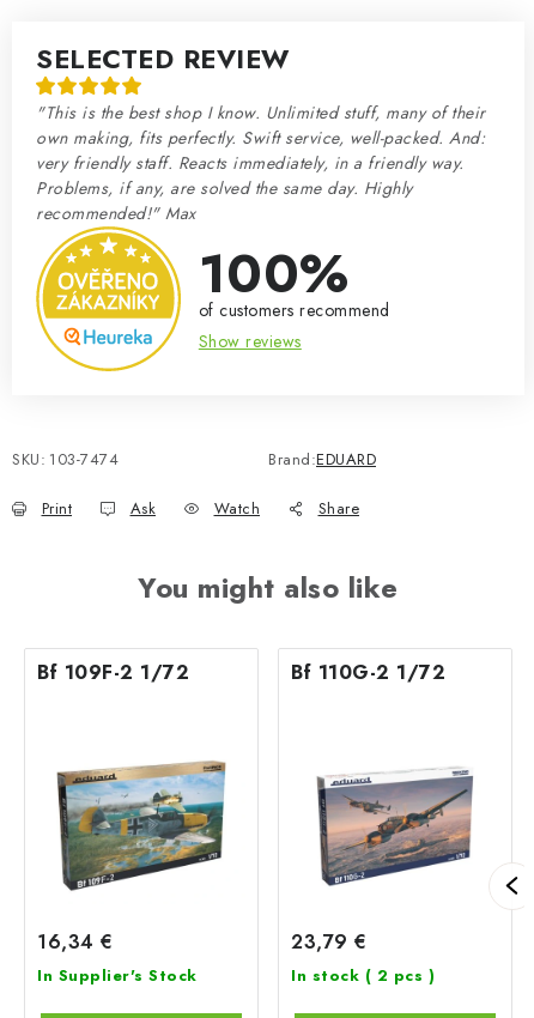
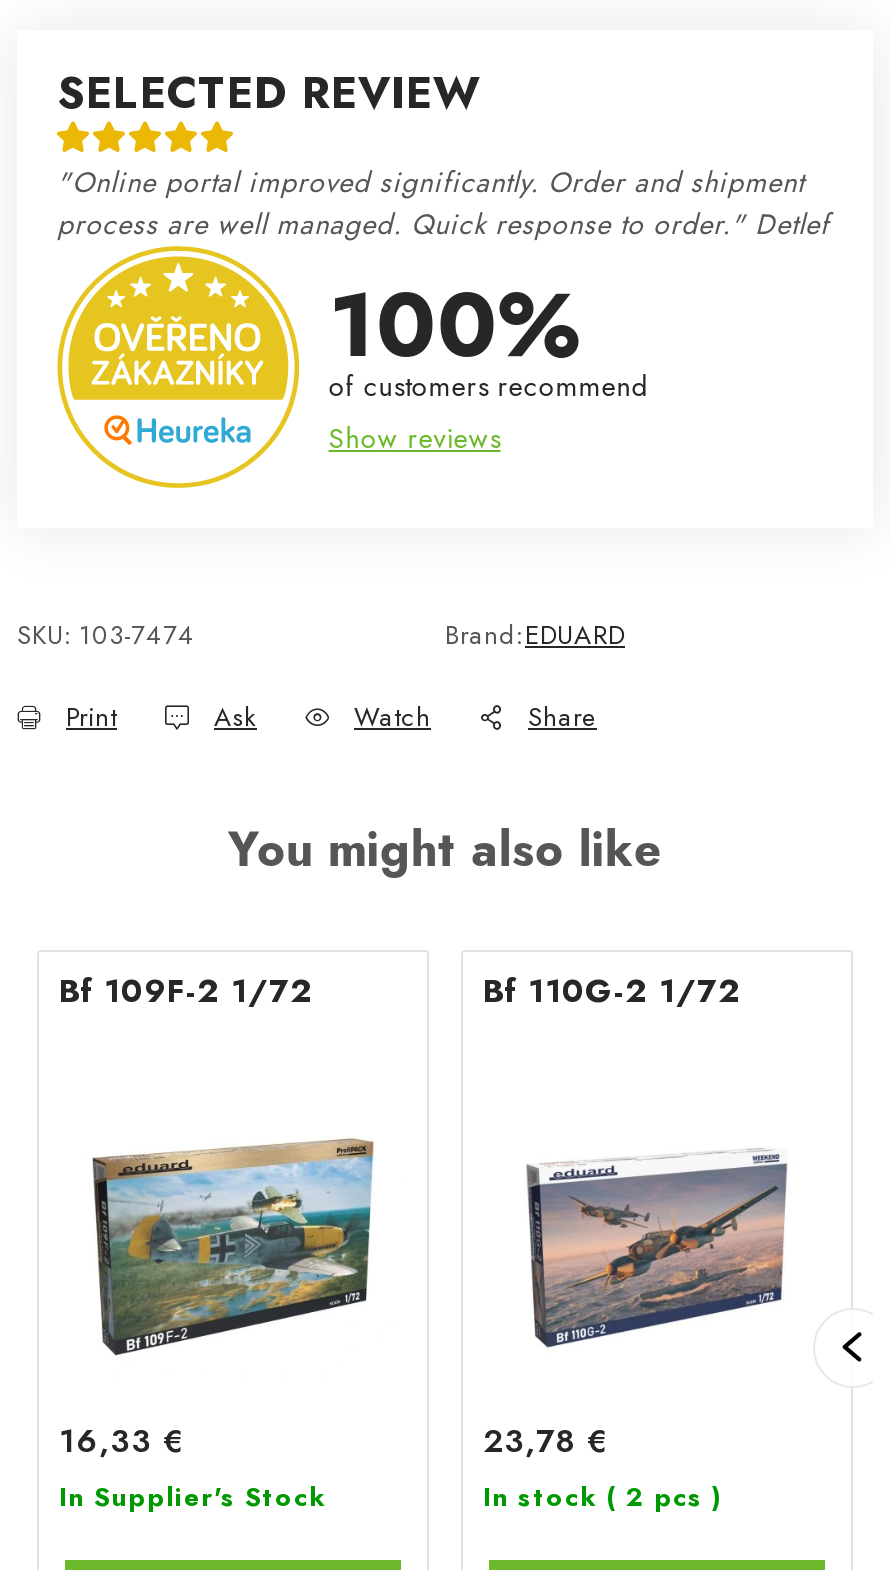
- "This is the best shop I know. Unlimited stuff, many of their
- own making, fits perfectly. Swift service, well-packed. And:
- very friendly staff. Reacts immediately, in a friendly way.
- Problems, if any, are solved the same day. Highly
- recommended!" Max
+ "Online portal improved significantly. Order and shipment
+ process are well managed. Quick response to order." Detlef

- 16,34 €
+ 16,33 €

- 23,79 €
+ 23,78 €
